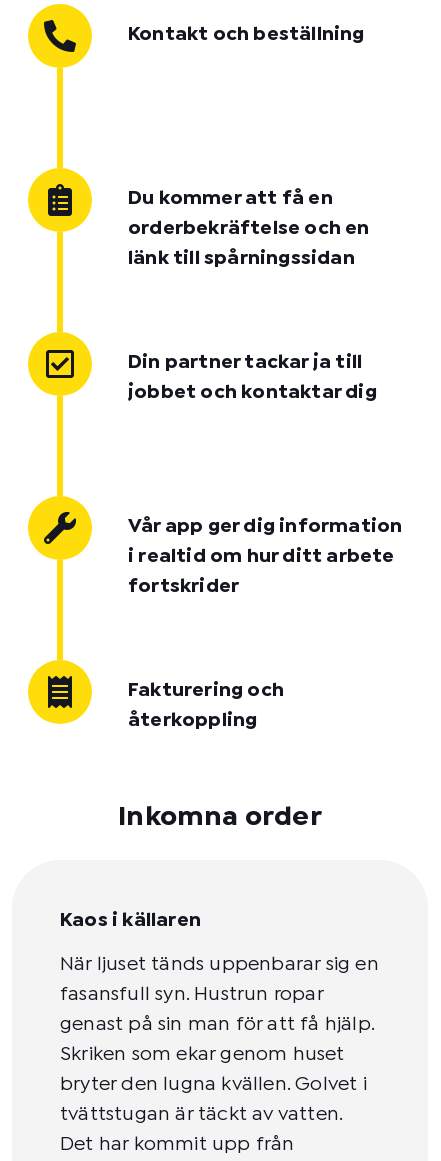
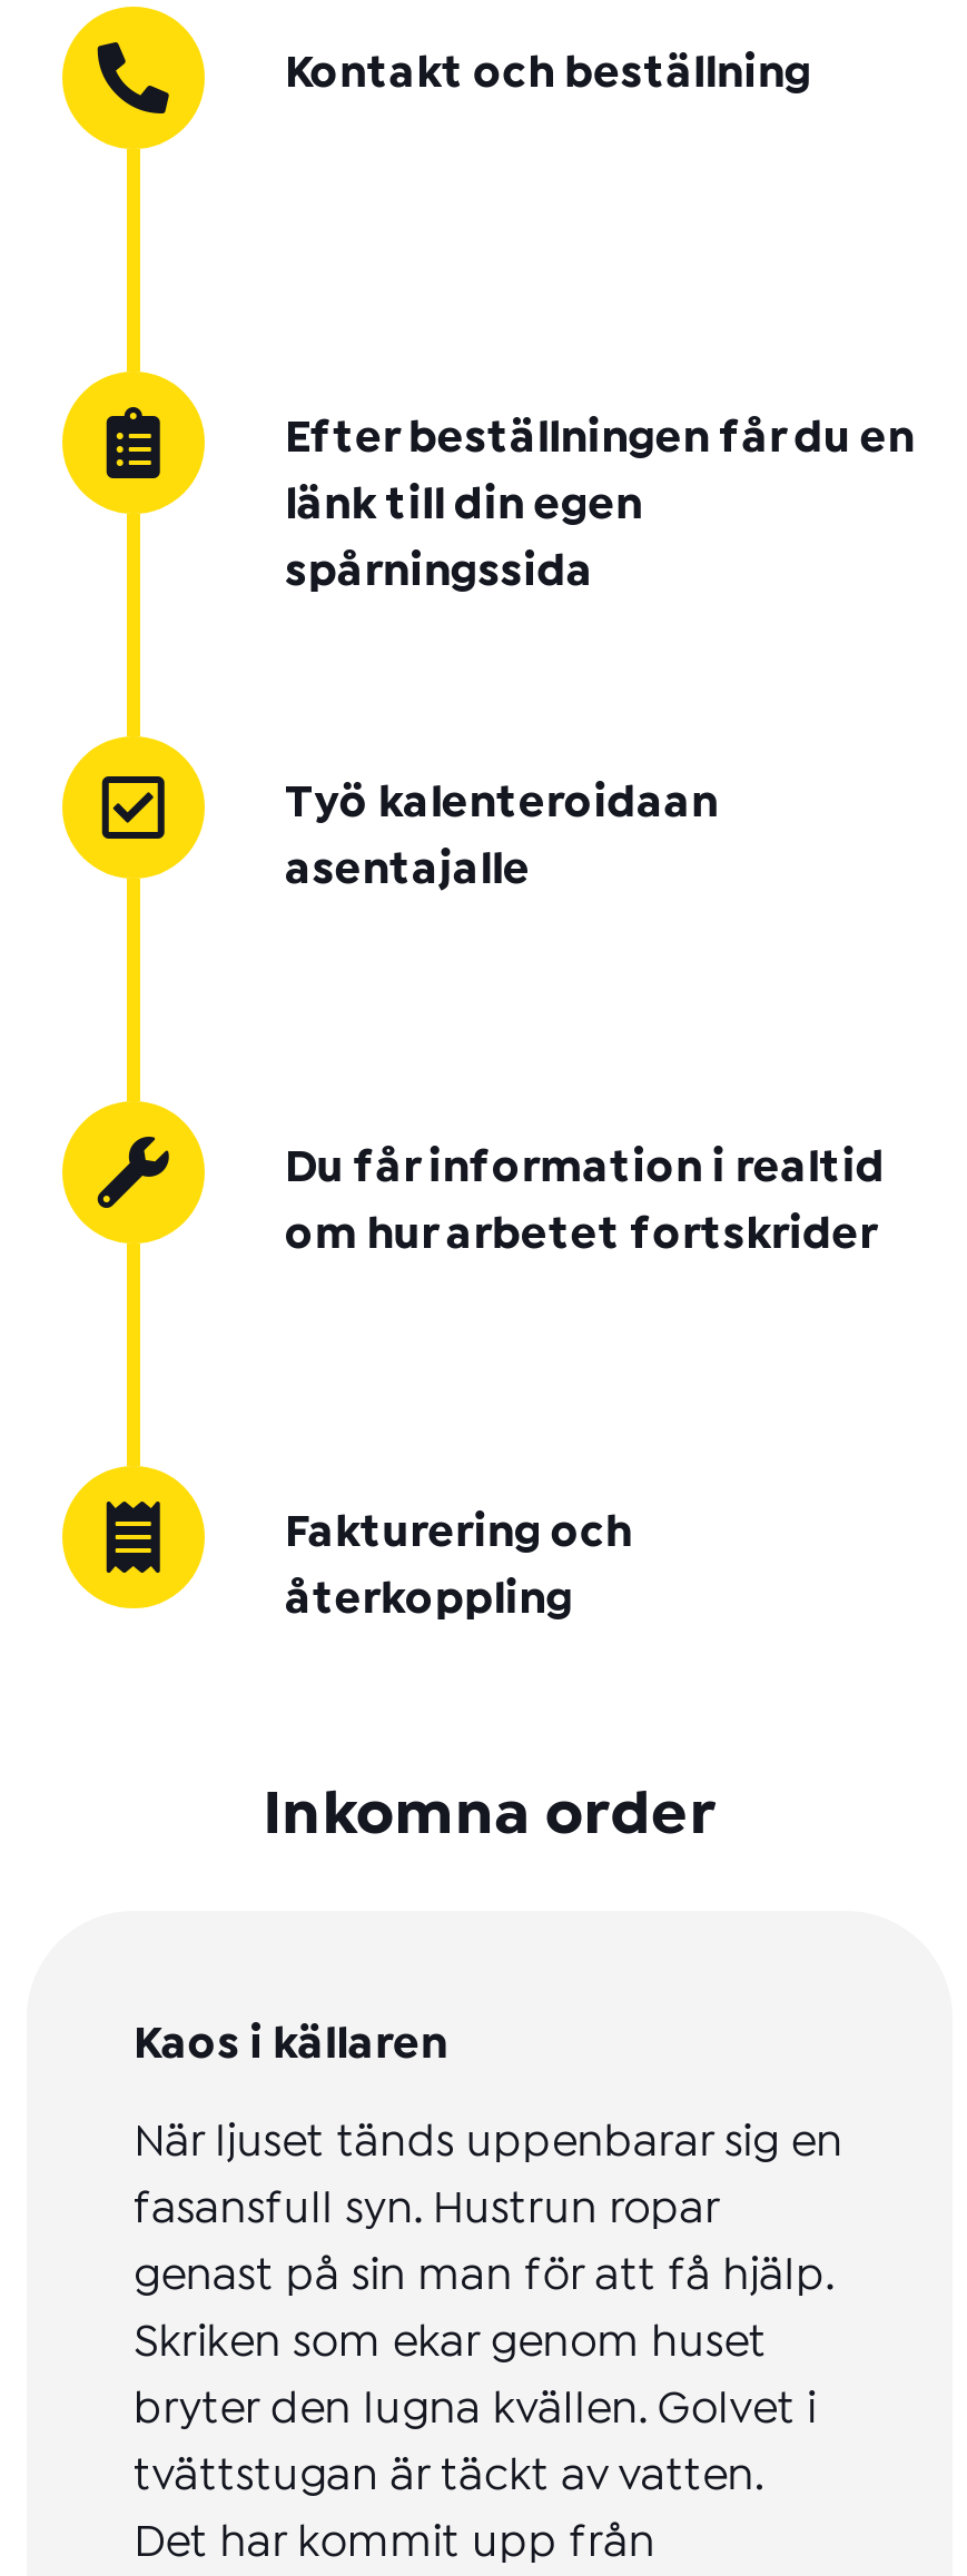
- Du kommer att få en
- orderbekräftelse och en
- länk till spårningssidan
+ Efter beställningen får du en
+ länk till din egen
+ spårningssida

- Din partner tackar ja till
- jobbet och kontaktar dig
+ Työ kalenteroidaan
+ asentajalle

- Vår app ger dig information
- i realtid om hur ditt arbete
- fortskrider
+ Du får information i realtid
+ om hur arbetet fortskrider
